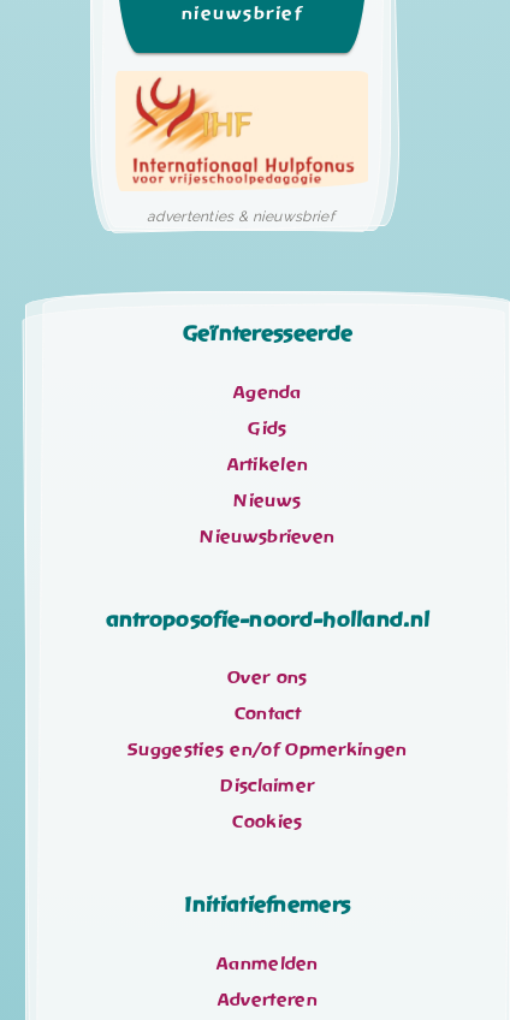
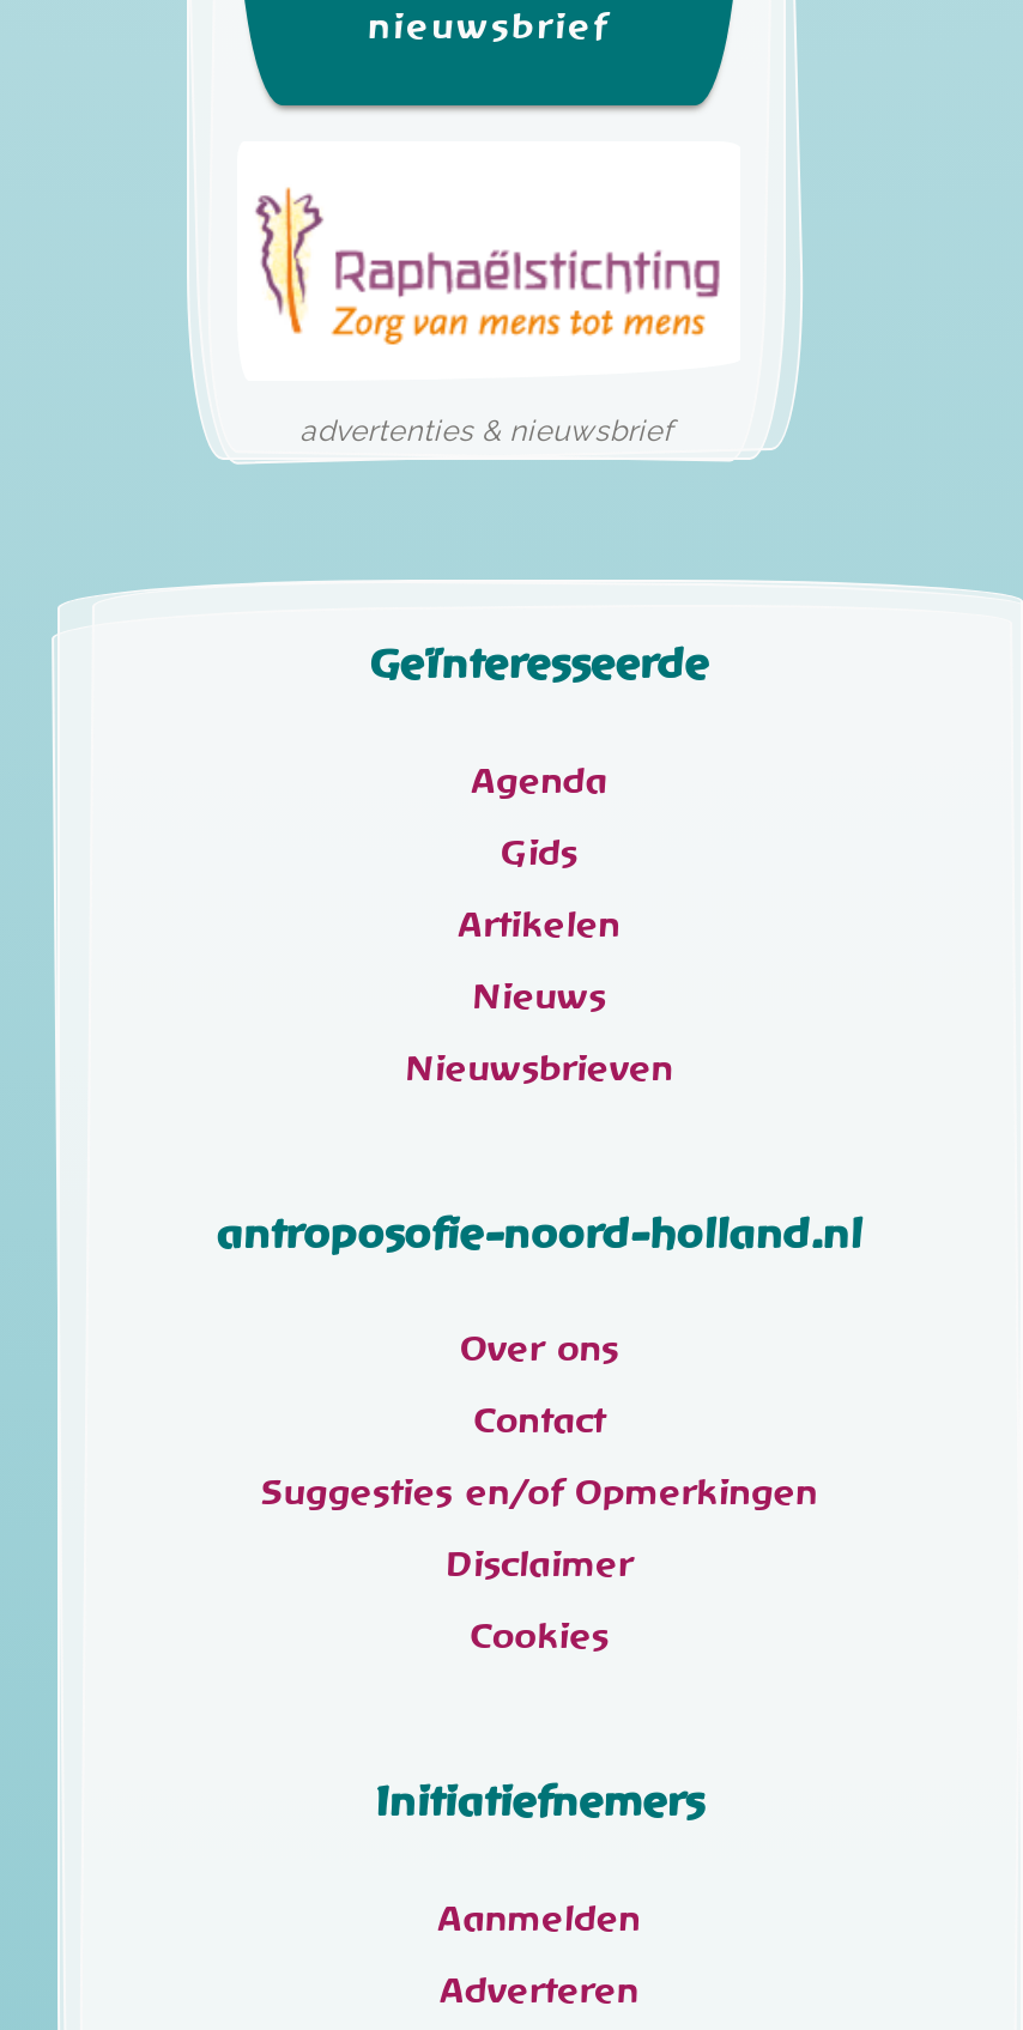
- [image]
+ [image]
